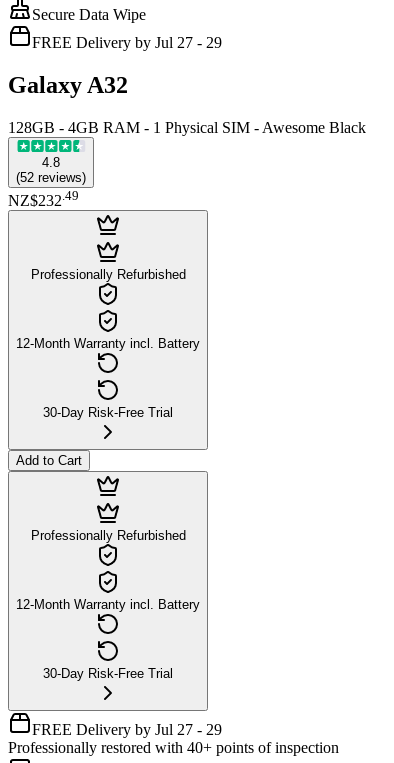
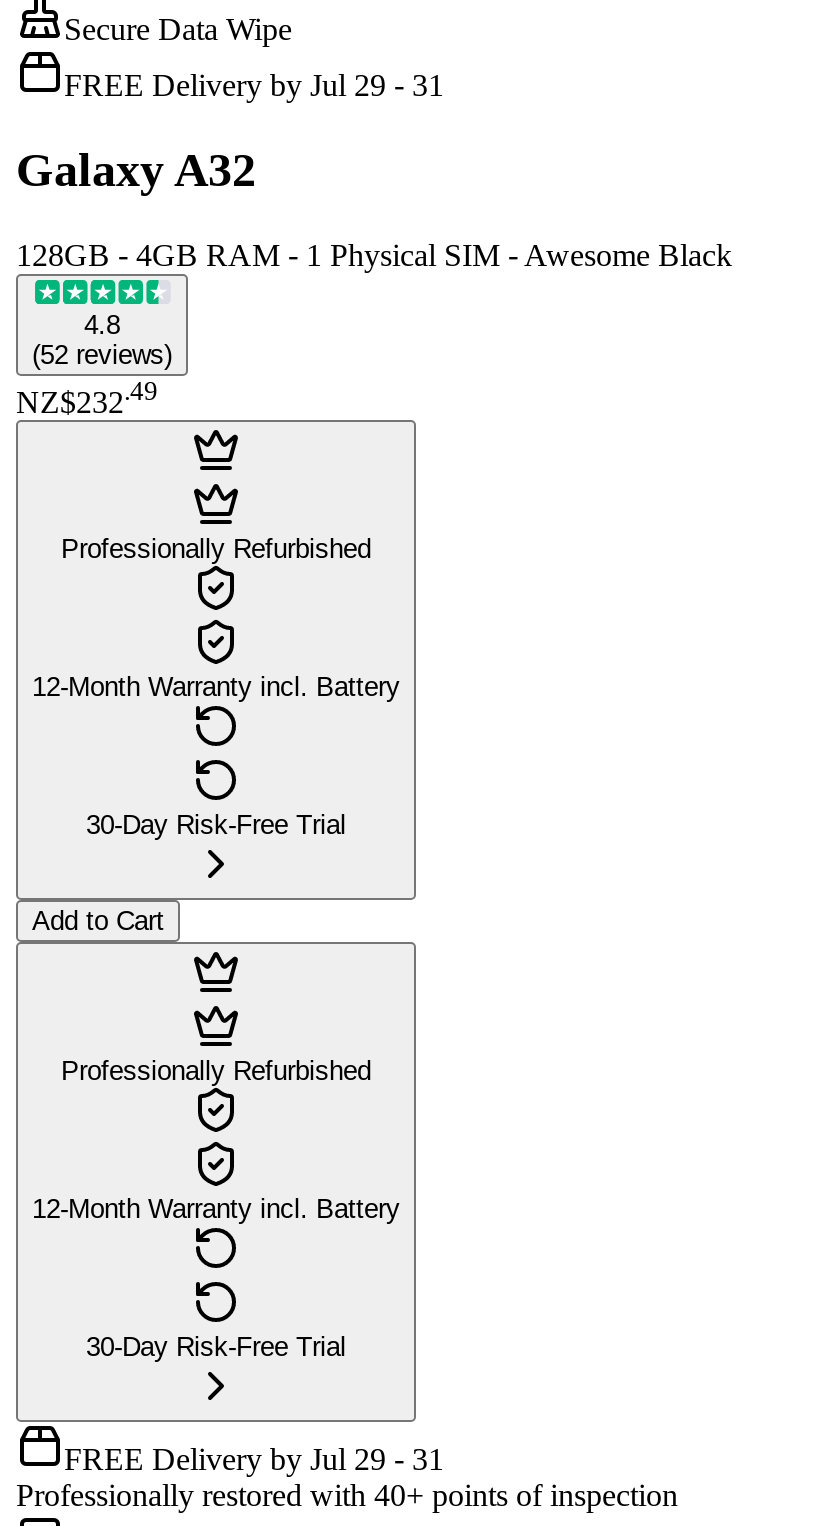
- FREE Delivery by Jul 27 - 29
+ FREE Delivery by Jul 29 - 31

- FREE Delivery by Jul 27 - 29
+ FREE Delivery by Jul 29 - 31
